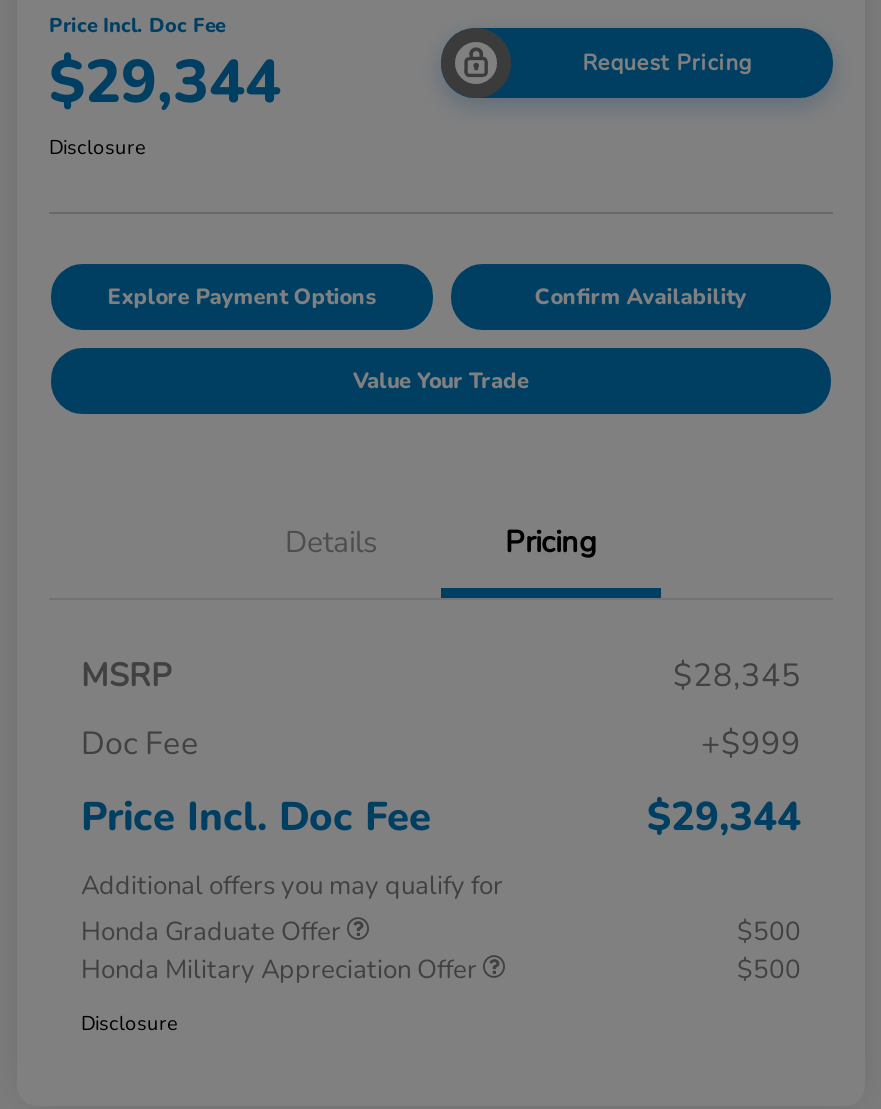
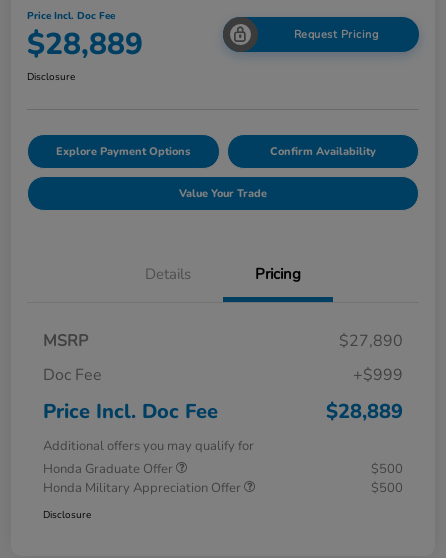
- $29,344
+ $28,889

- $28,345
+ $27,890

- $29,344
+ $28,889
